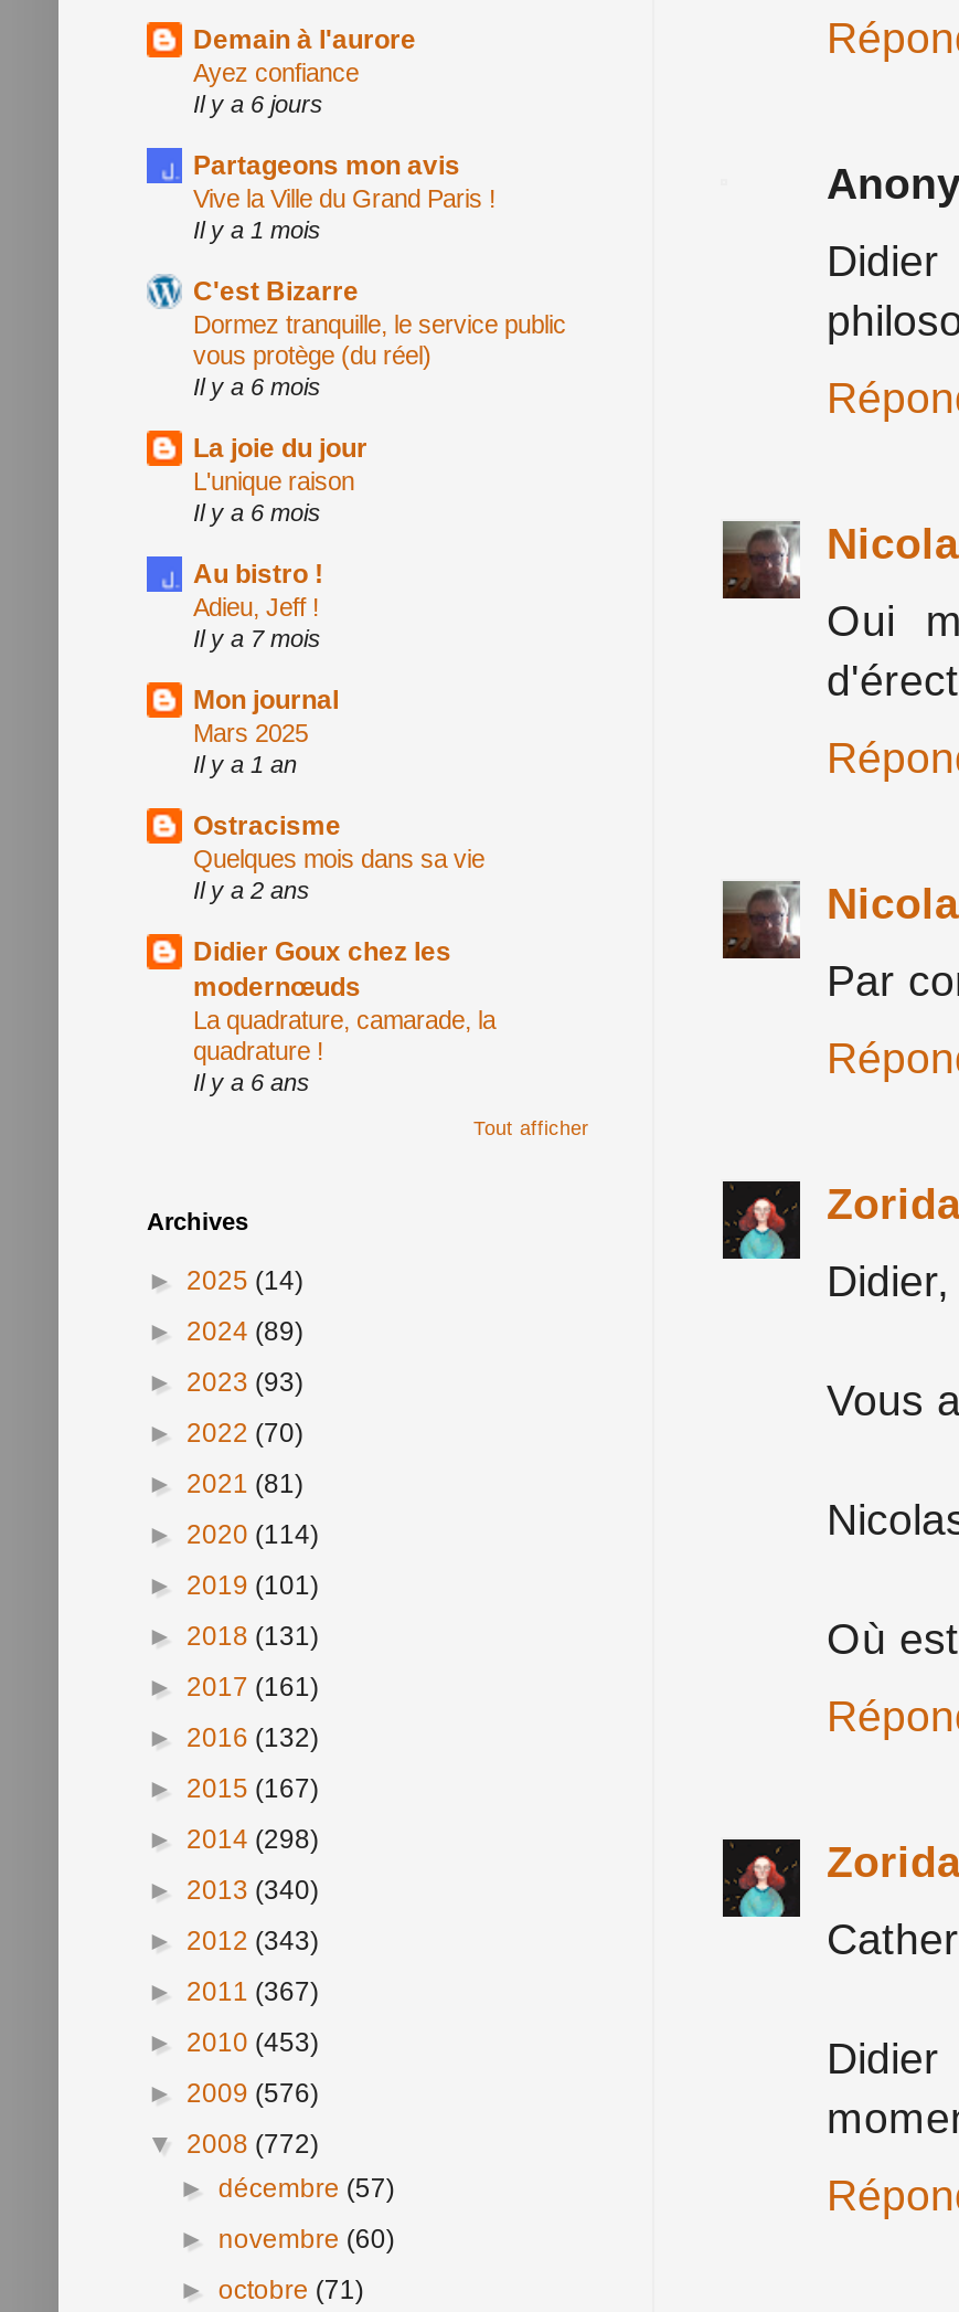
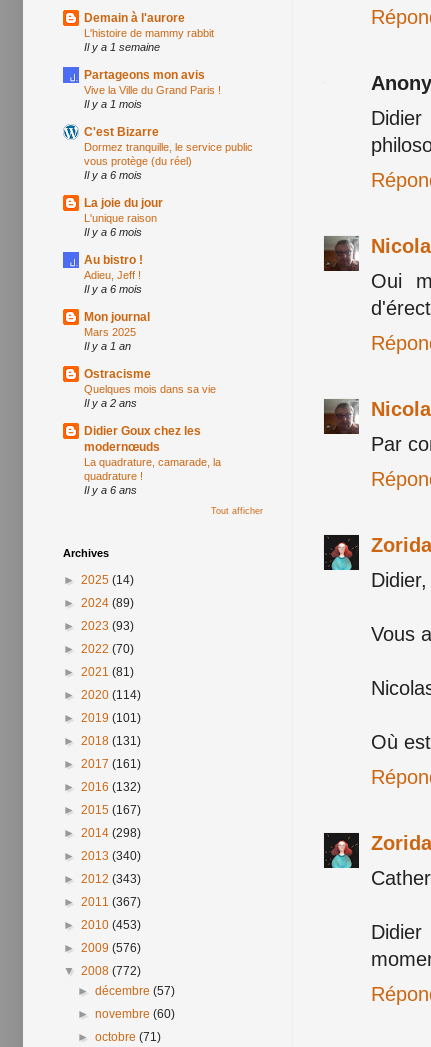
- Ayez confiance
- Il y a 6 jours
+ L'histoire de mammy rabbit
+ Il y a 1 semaine

- Il y a 7 mois
+ Il y a 6 mois
